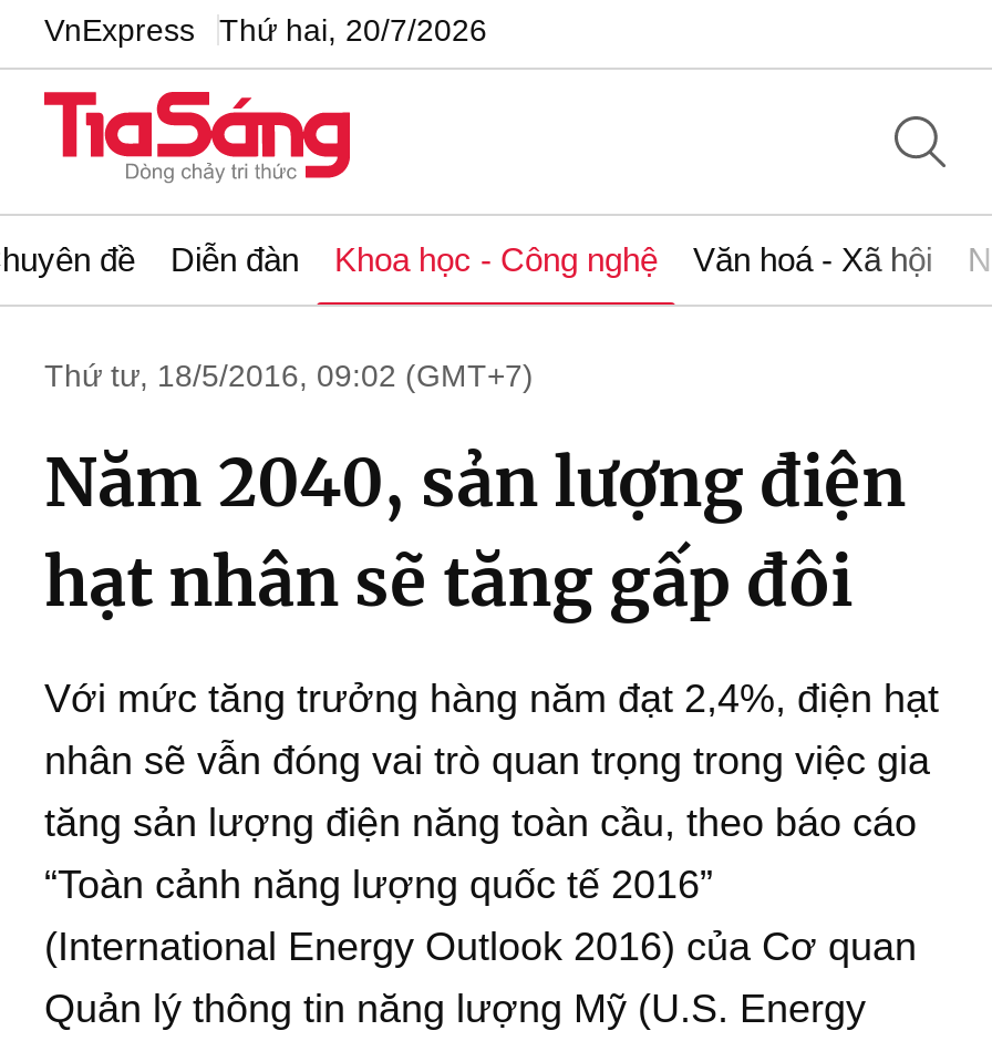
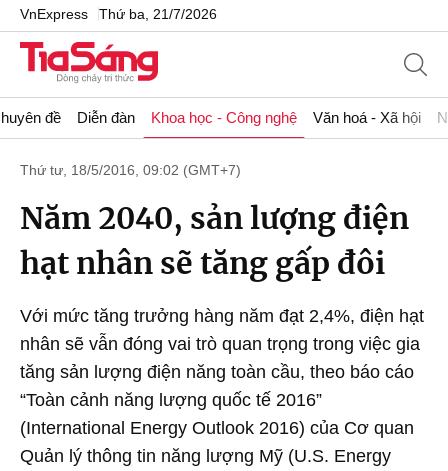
- VnExpress Thứ hai, 20/7/2026
+ VnExpress Thứ ba, 21/7/2026
